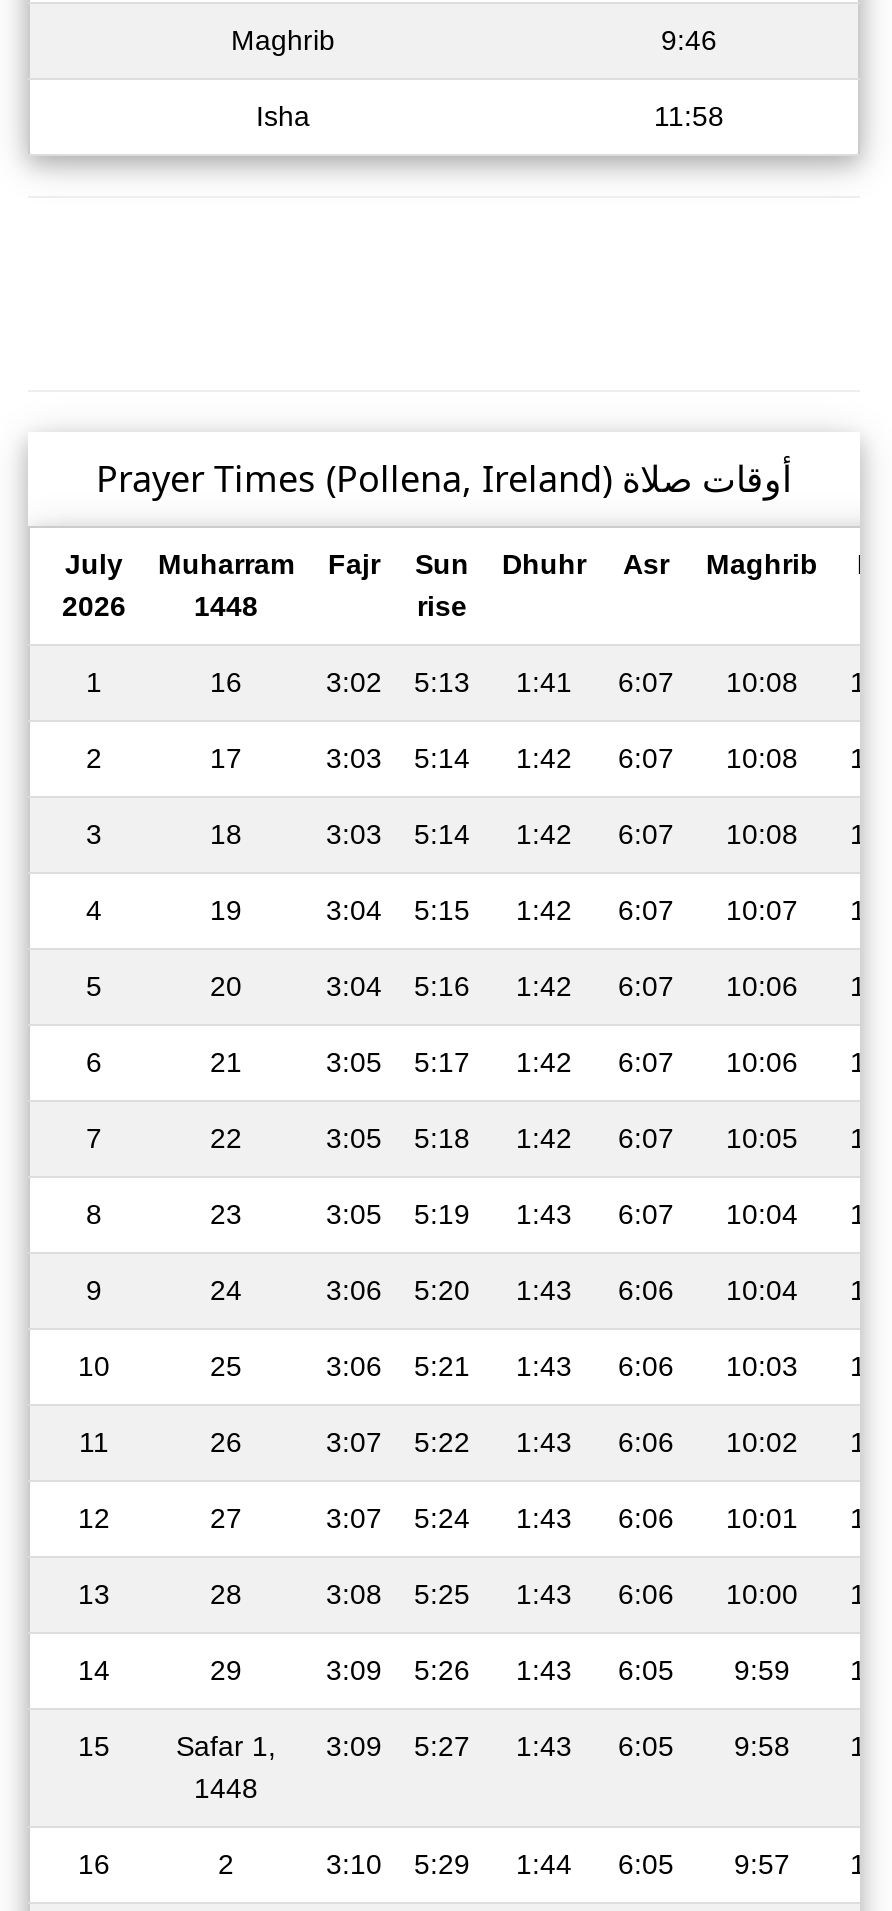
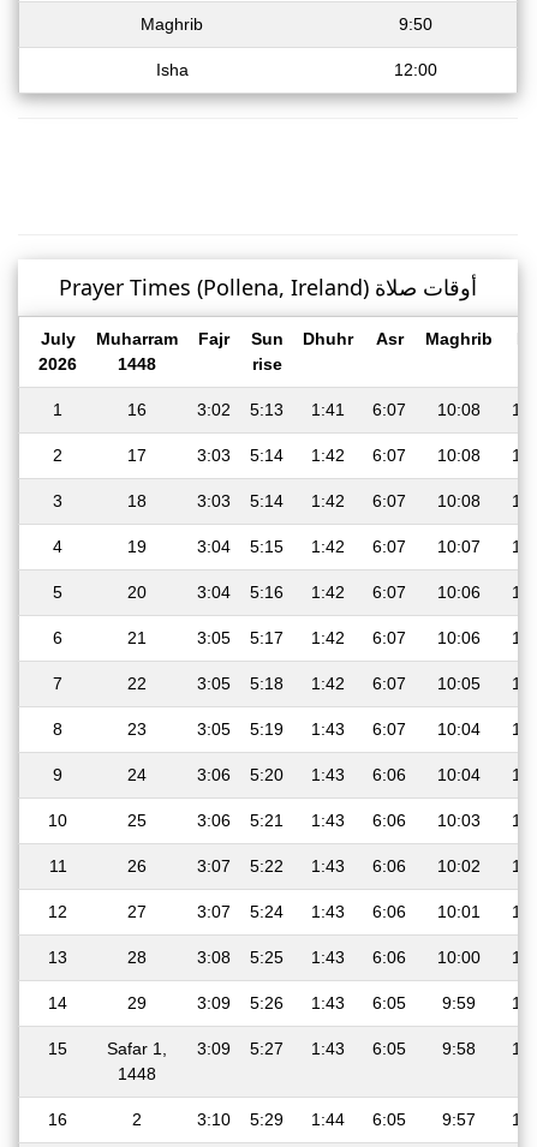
- 9:46
+ 9:50

- 11:58
+ 12:00
